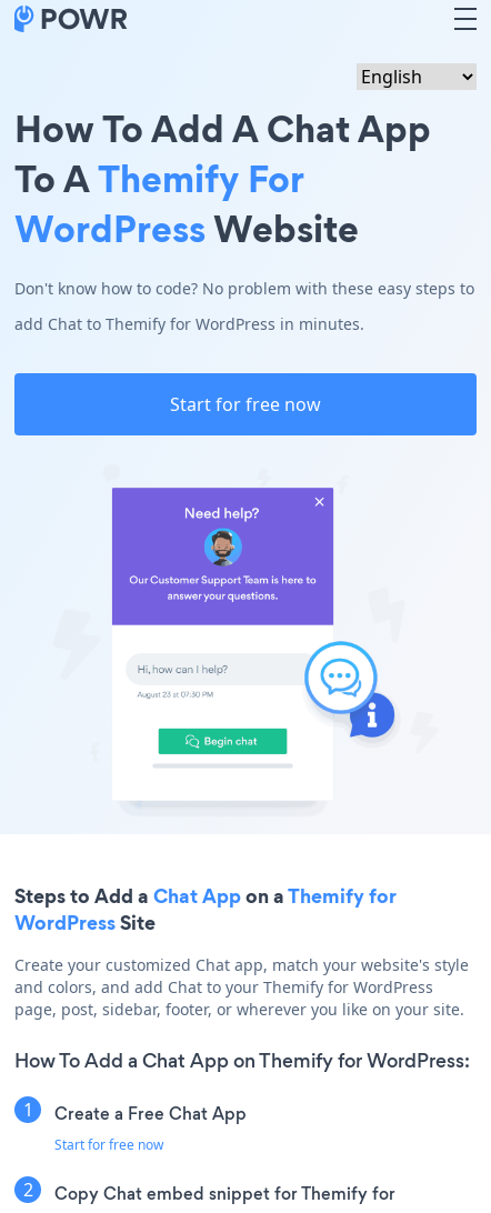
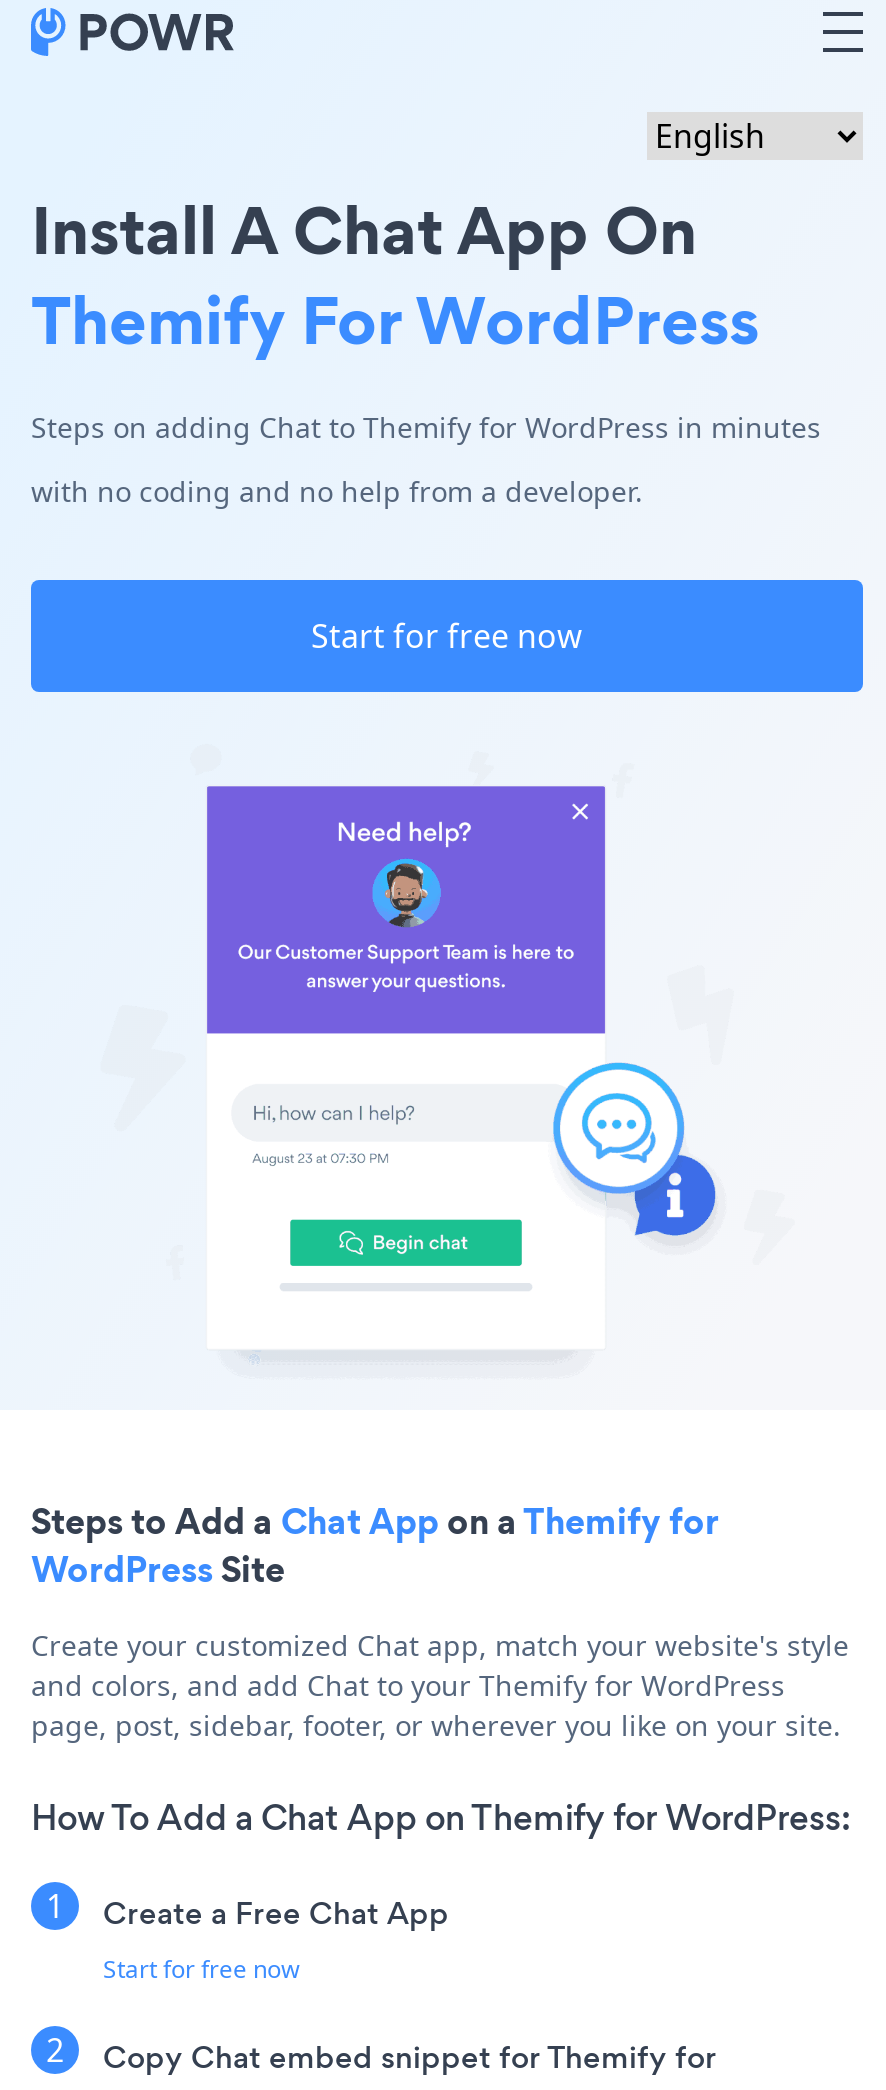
- How To Add A Chat App
- To A Themify For
- WordPress Website
- Don't know how to code? No problem with these easy steps to
+ Install A Chat App On
+ Themify For WordPress
+ Steps on adding Chat to Themify for WordPress in minutes

- add Chat to Themify for WordPress in minutes.
+ with no coding and no help from a developer.
